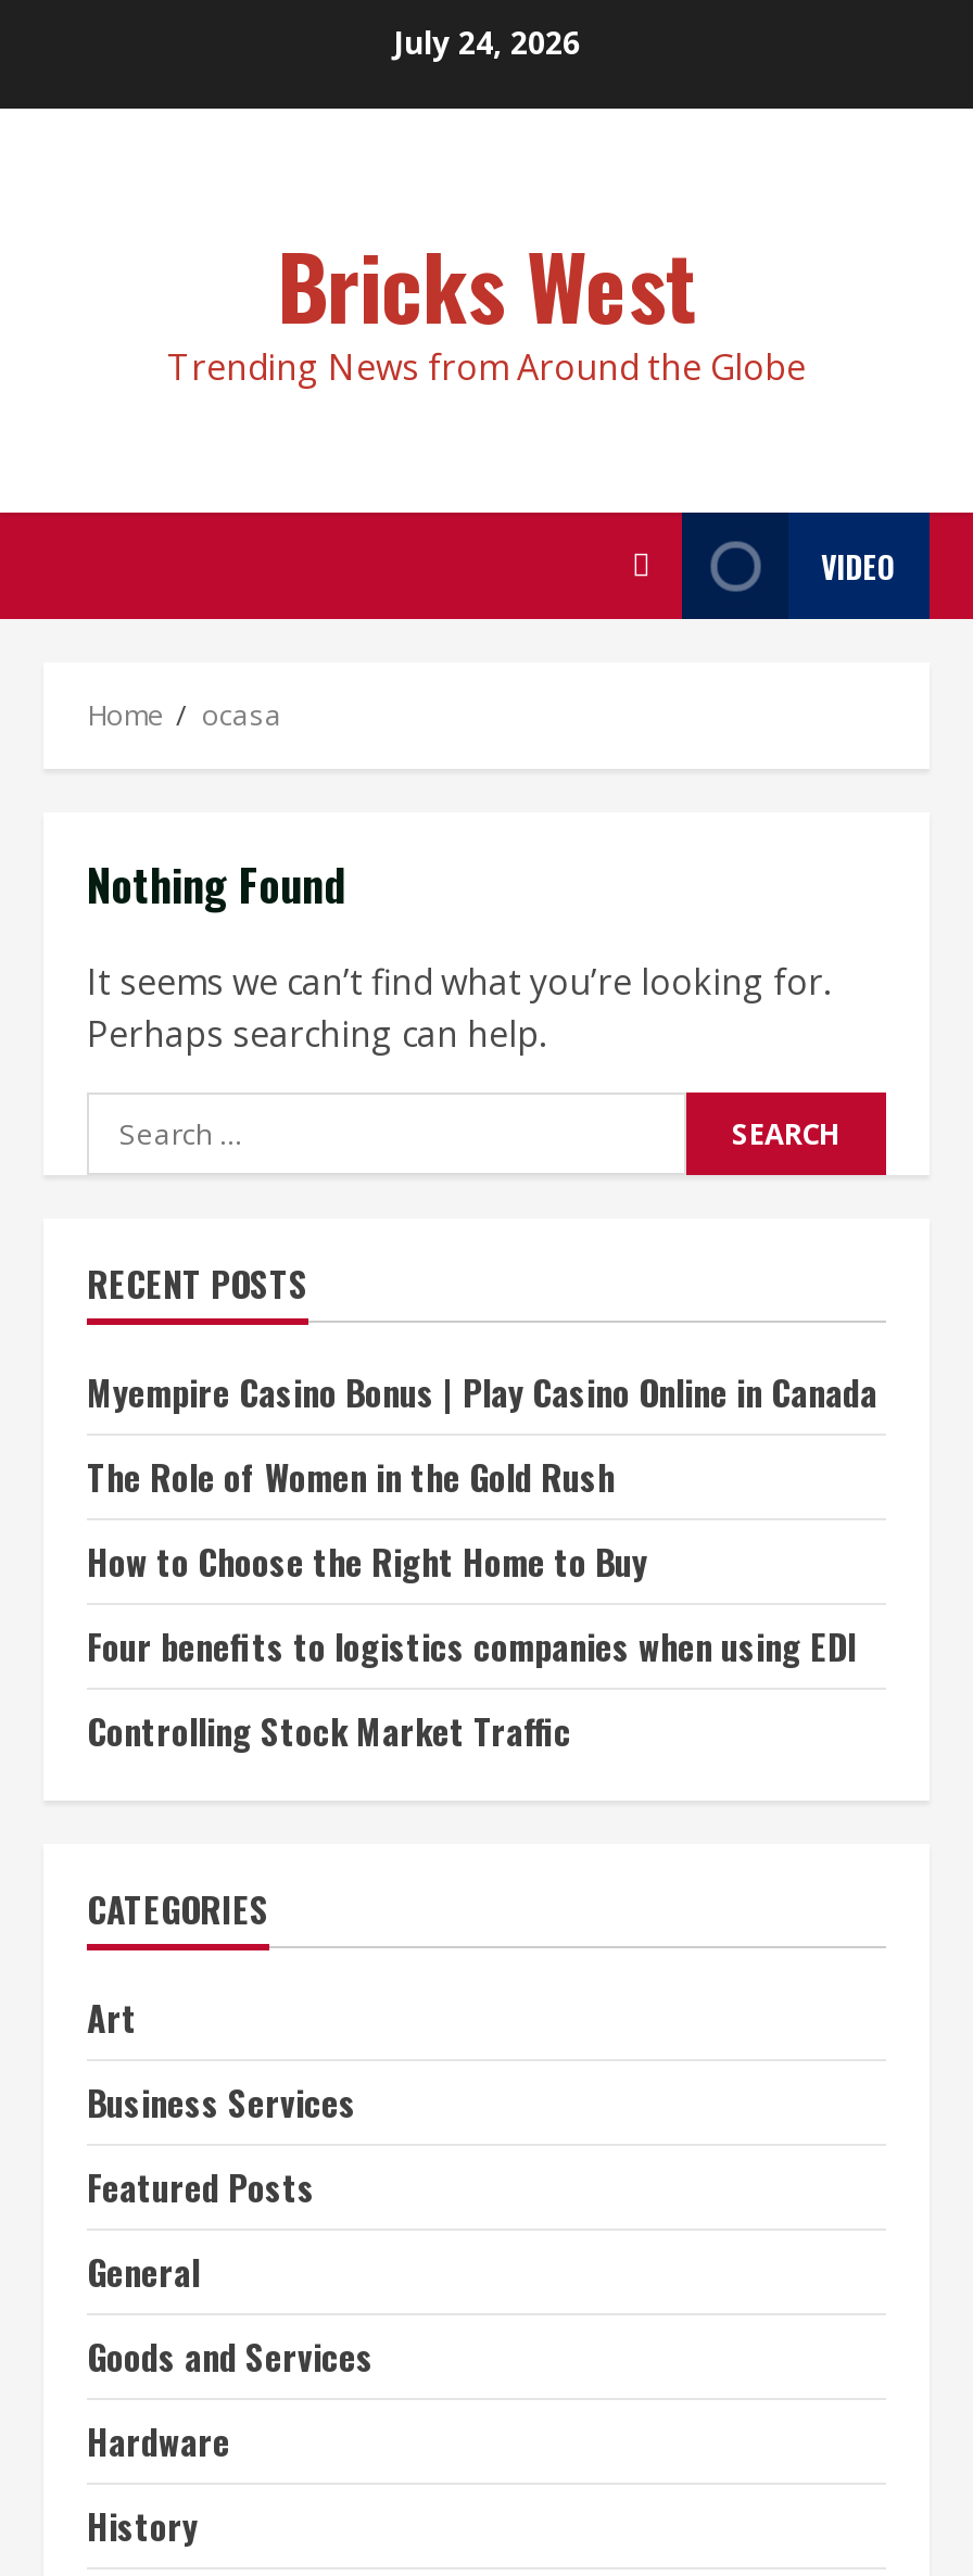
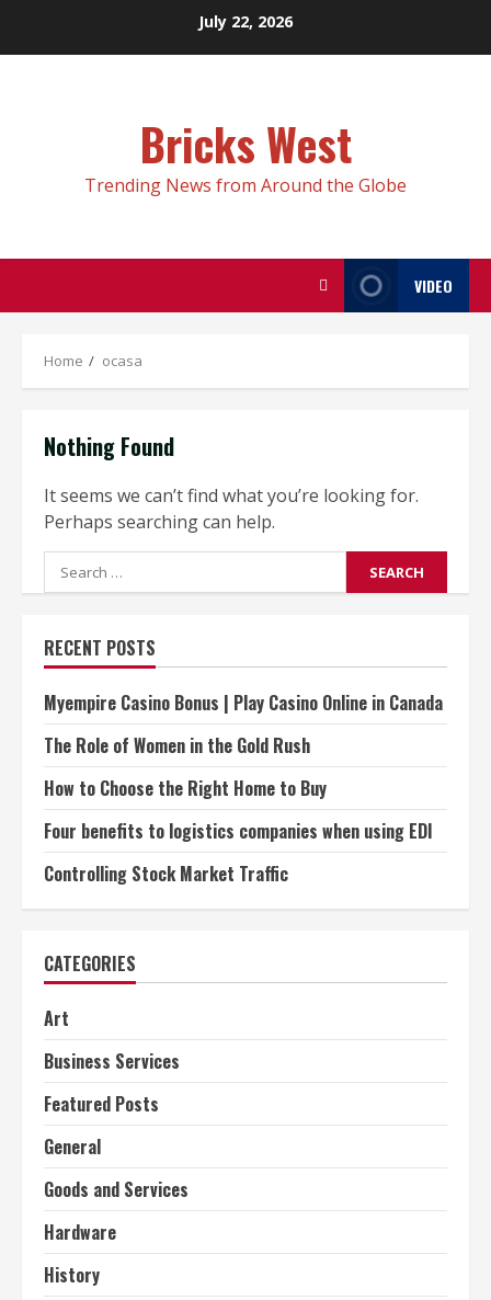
- July 24, 2026
+ July 22, 2026
